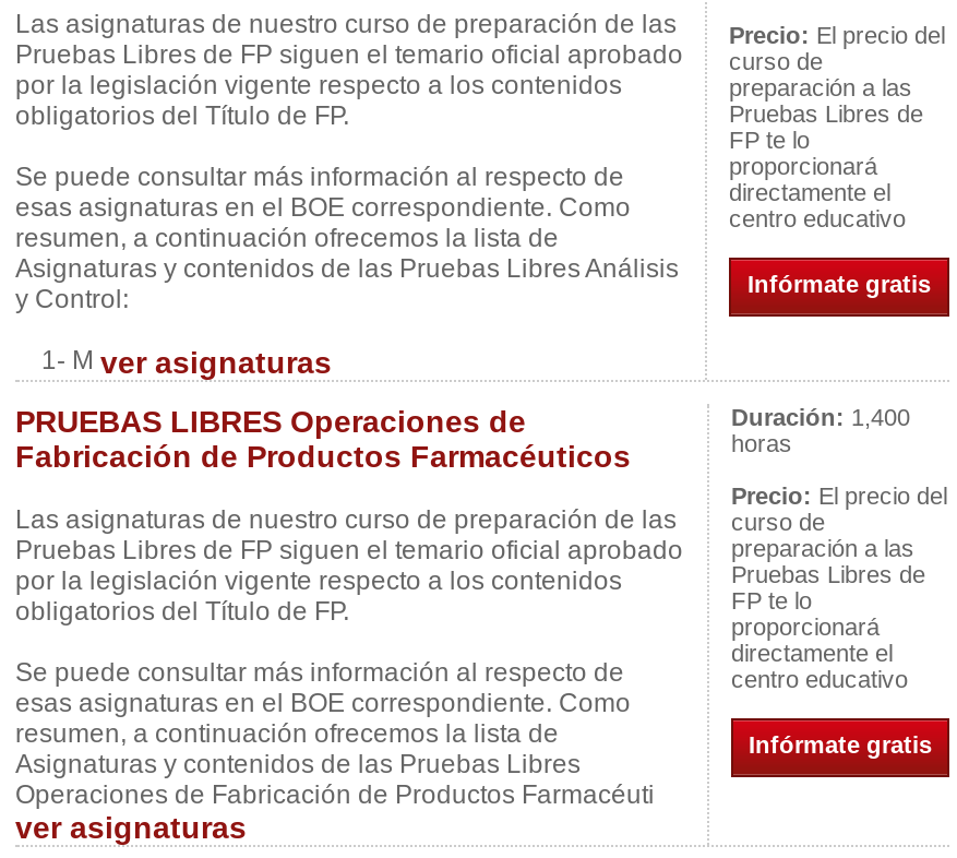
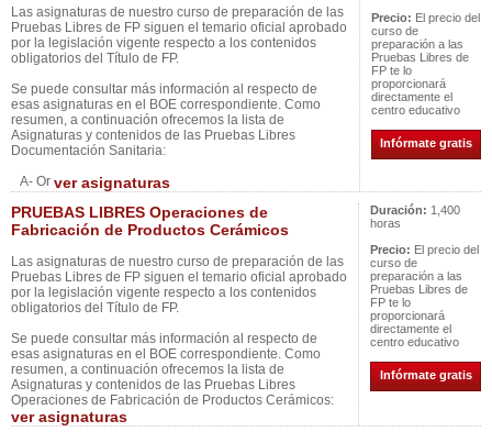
- Asignaturas y contenidos de las Pruebas Libres Análisis
- y Control:
+ Asignaturas y contenidos de las Pruebas Libres
+ Documentación Sanitaria:

- 1- M ver asignaturas
+ A- Or ver asignaturas

- Fabricación de Productos Farmacéuticos
+ Fabricación de Productos Cerámicos

- Operaciones de Fabricación de Productos Farmacéuti
+ Operaciones de Fabricación de Productos Cerámicos:
